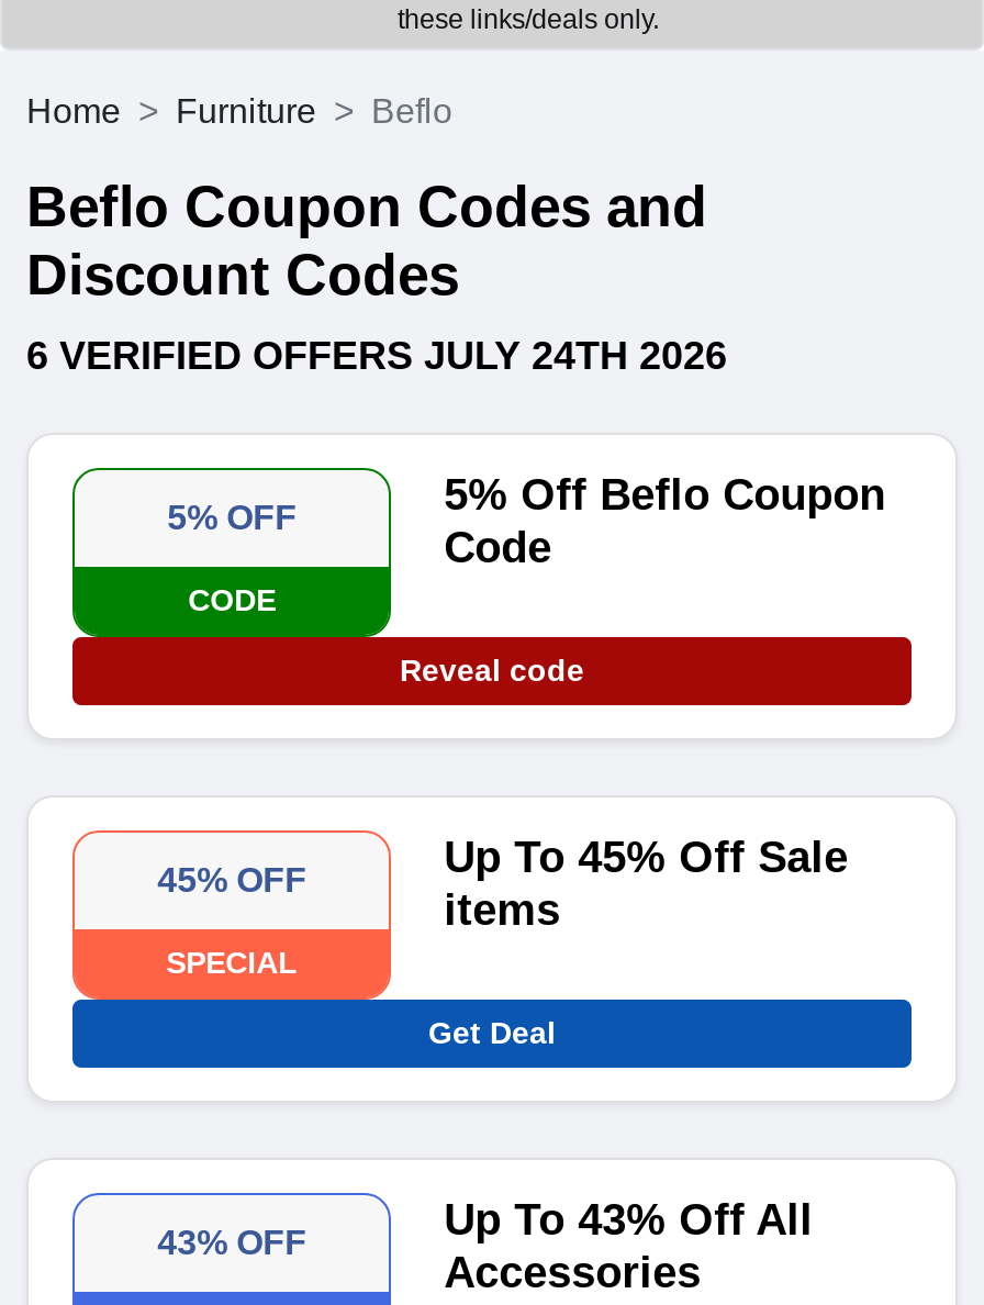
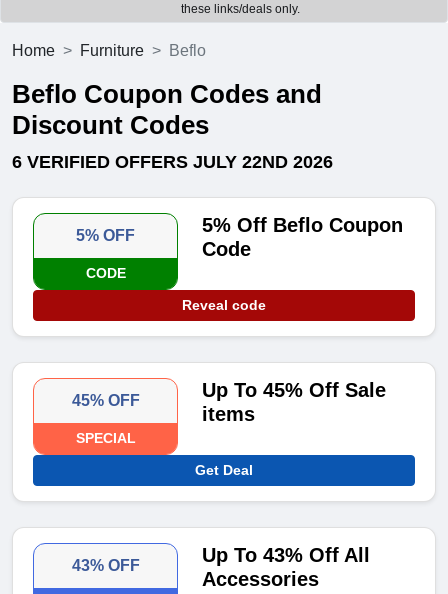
- 6 VERIFIED OFFERS JULY 24TH 2026
+ 6 VERIFIED OFFERS JULY 22ND 2026
